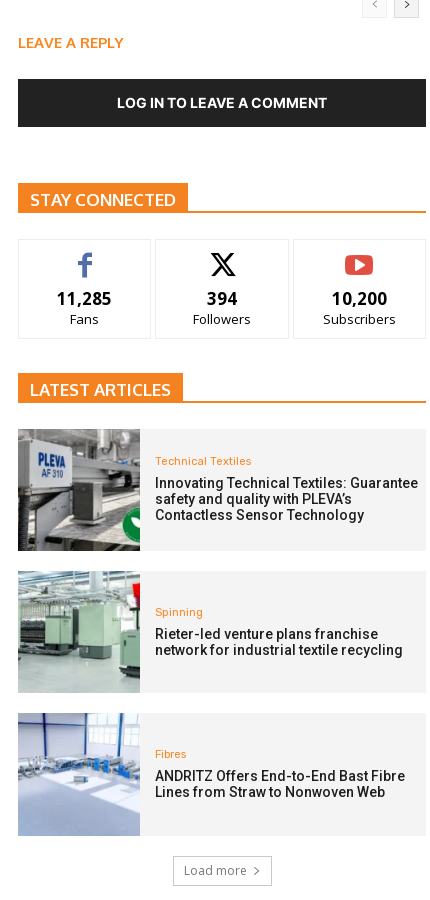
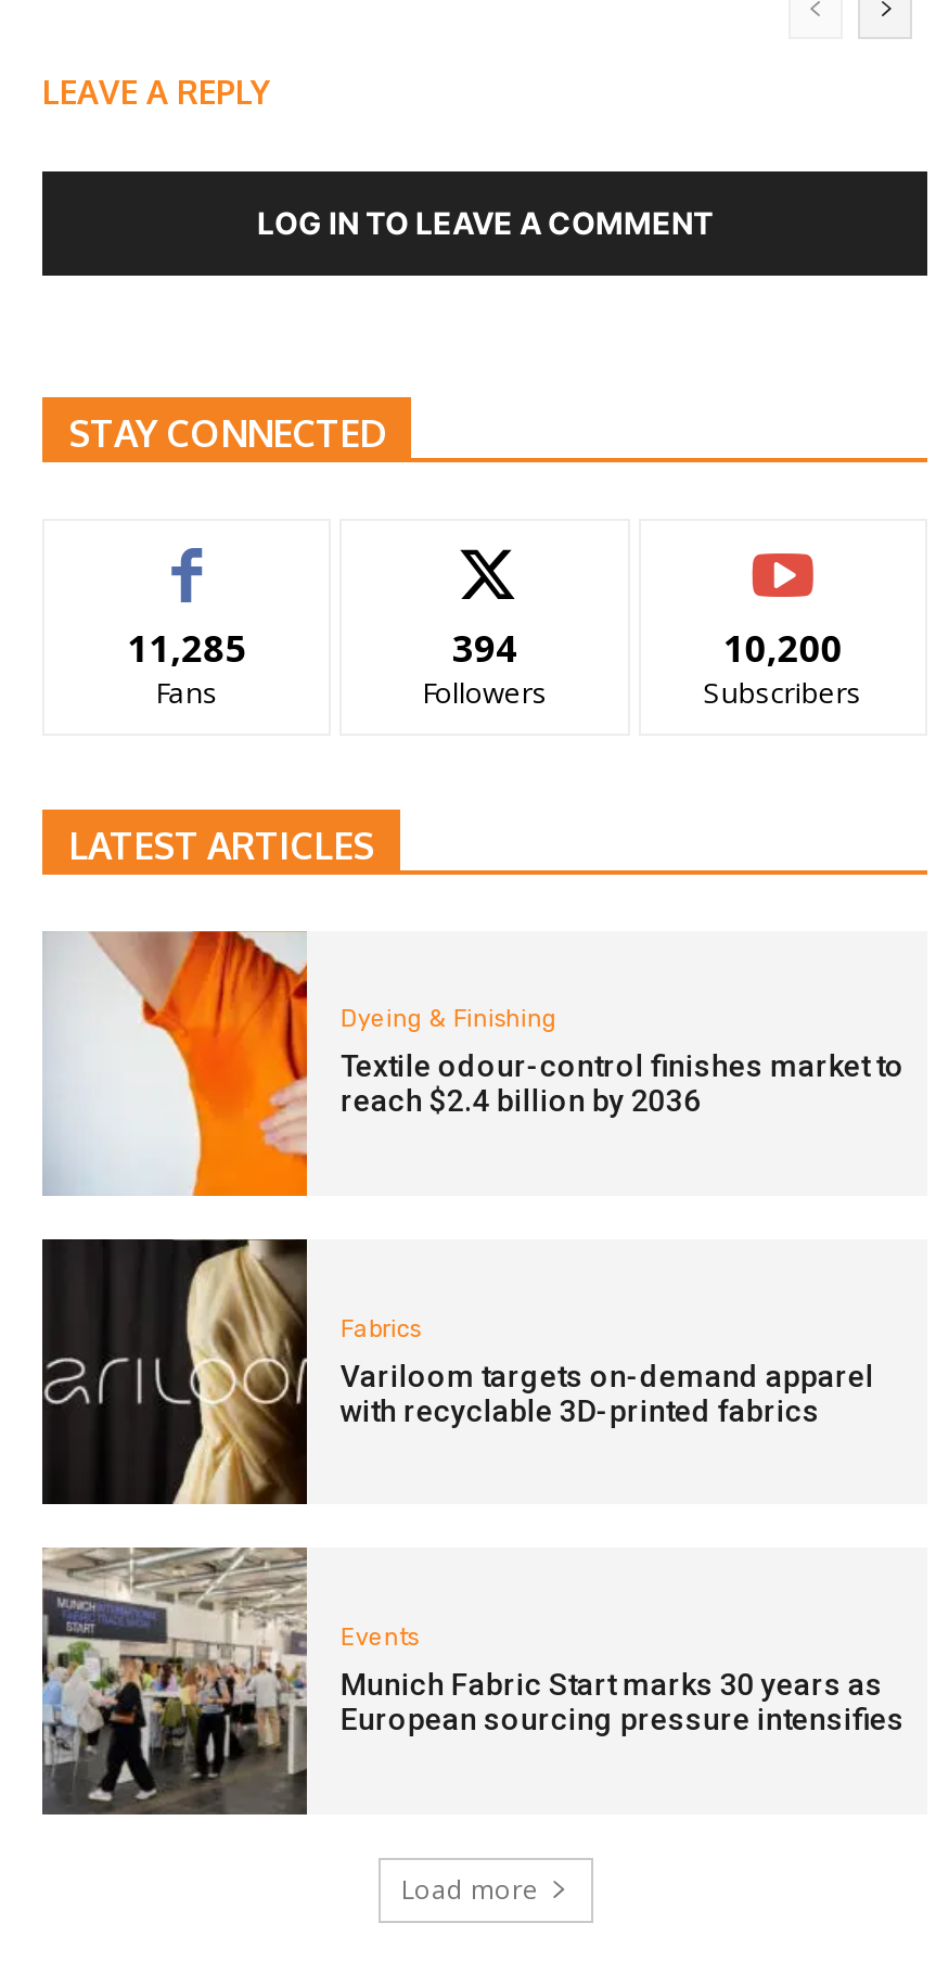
- [image]
- Technical Textiles
- Innovating Technical Textiles: Guarantee
- safety and quality with PLEVA’s
- Contactless Sensor Technology
+ [image]
+ Dyeing & Finishing
+ Textile odour-control finishes market to
+ reach $2.4 billion by 2036

- [image]
- Spinning
- Rieter-led venture plans franchise
- network for industrial textile recycling
+ [image]
+ Fabrics
+ Variloom targets on-demand apparel
+ with recyclable 3D-printed fabrics

- [image]
- Fibres
- ANDRITZ Offers End-to-End Bast Fibre
- Lines from Straw to Nonwoven Web
+ [image]
+ Events
+ Munich Fabric Start marks 30 years as
+ European sourcing pressure intensifies
